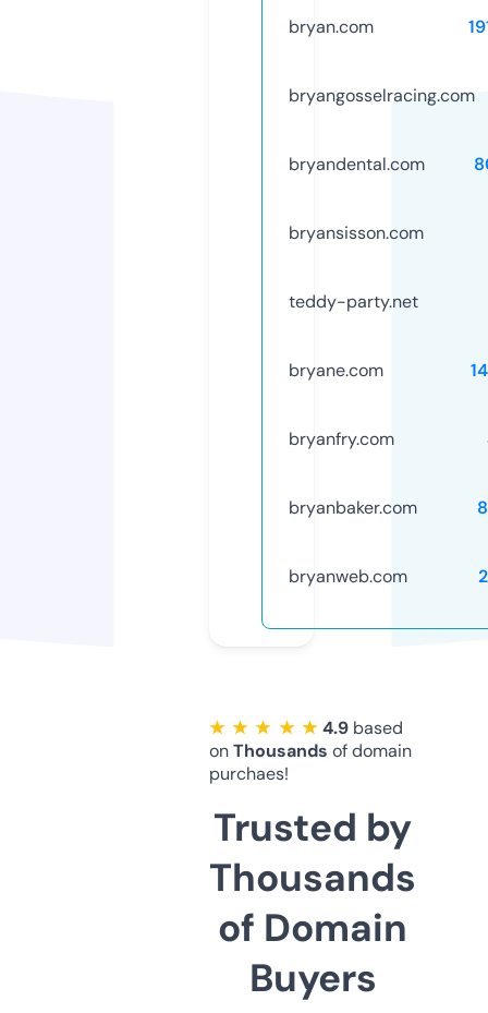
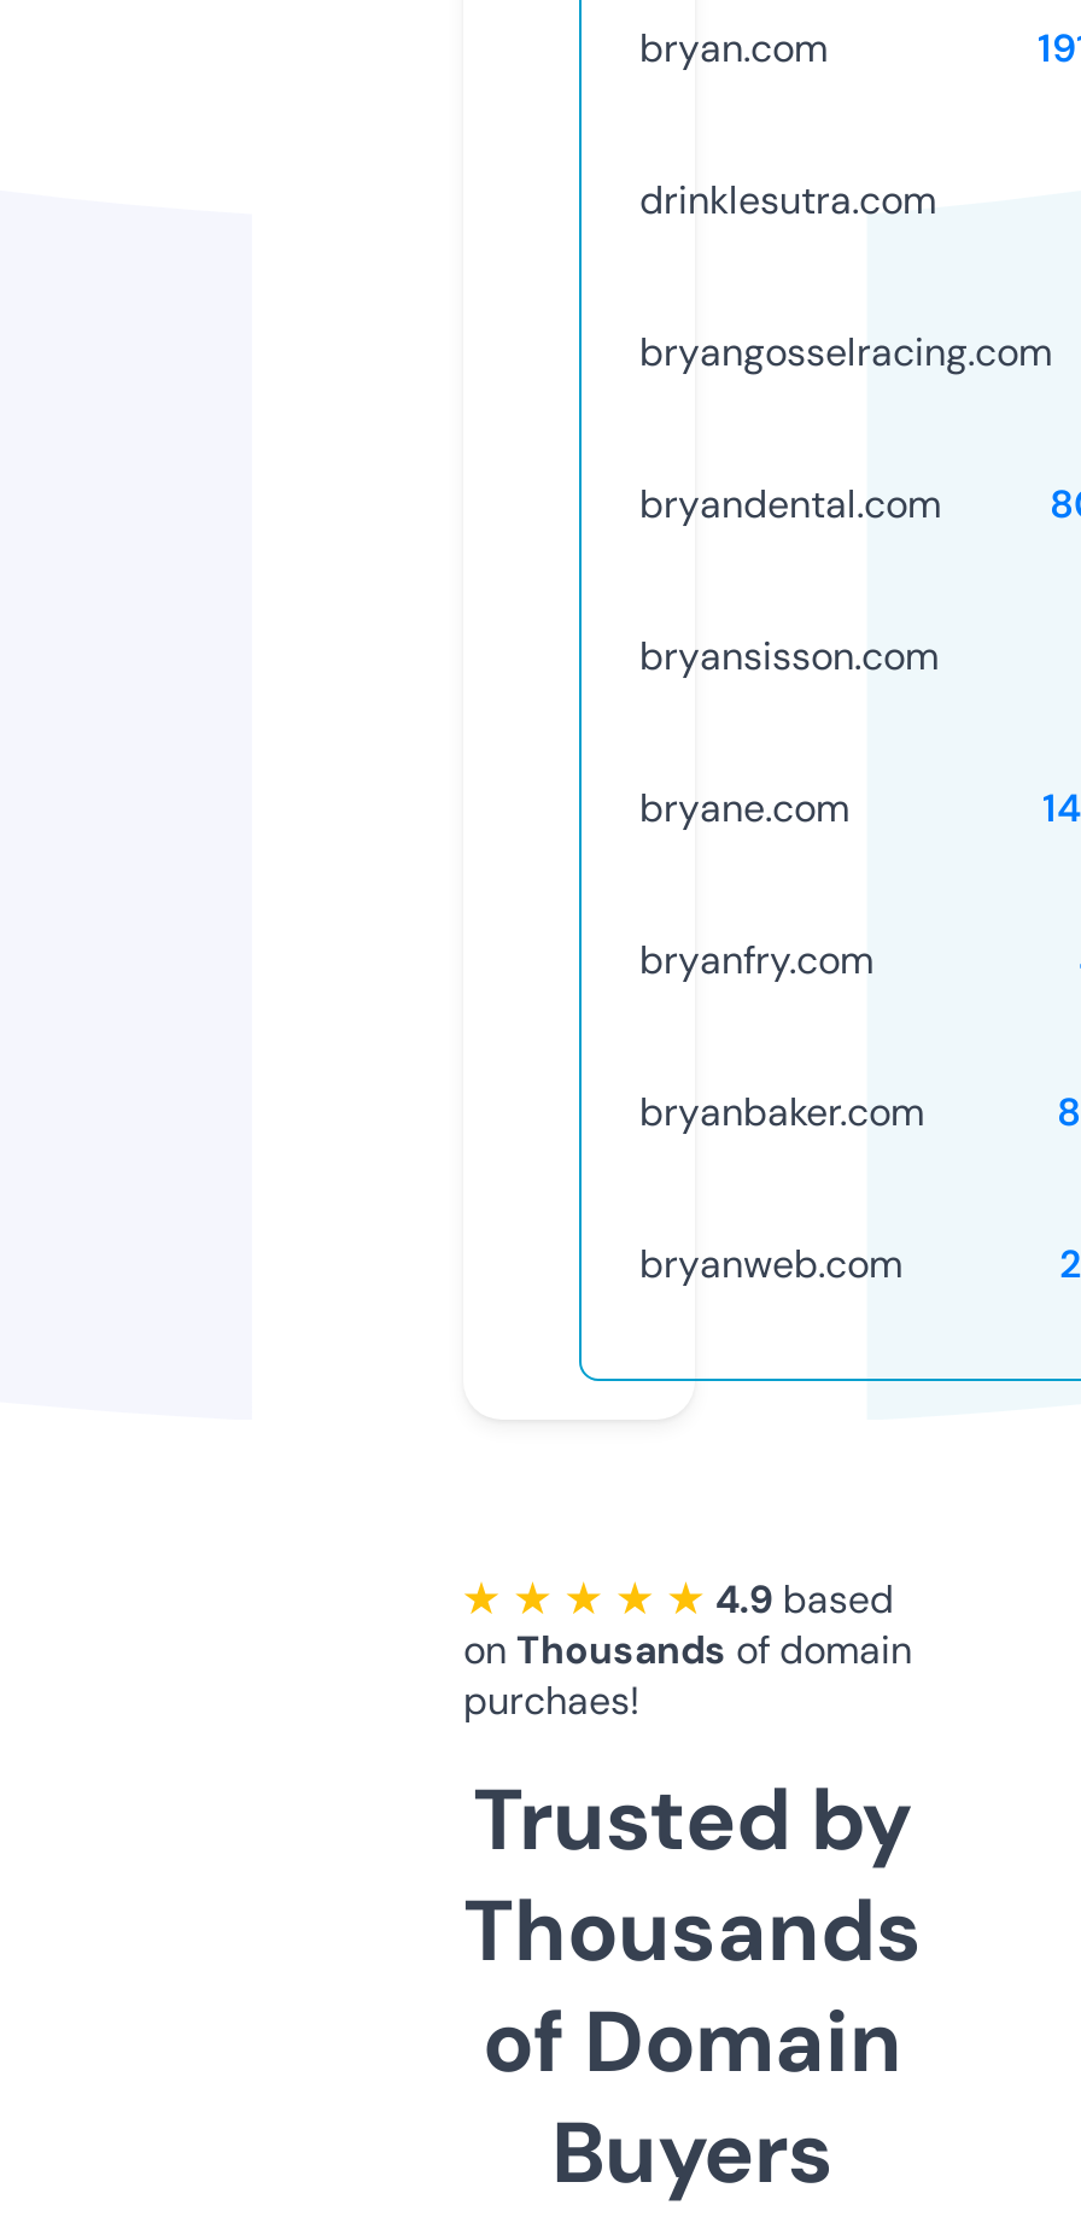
+ drinklesutra.com

moved down: bryangosselracing.com | bryandental.com | bryansisson.com

- teddy-party.net
